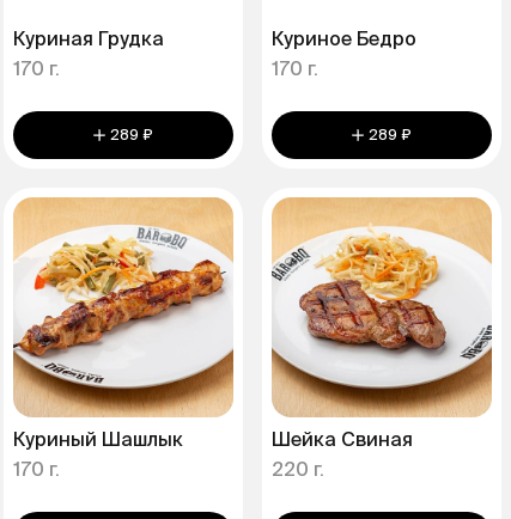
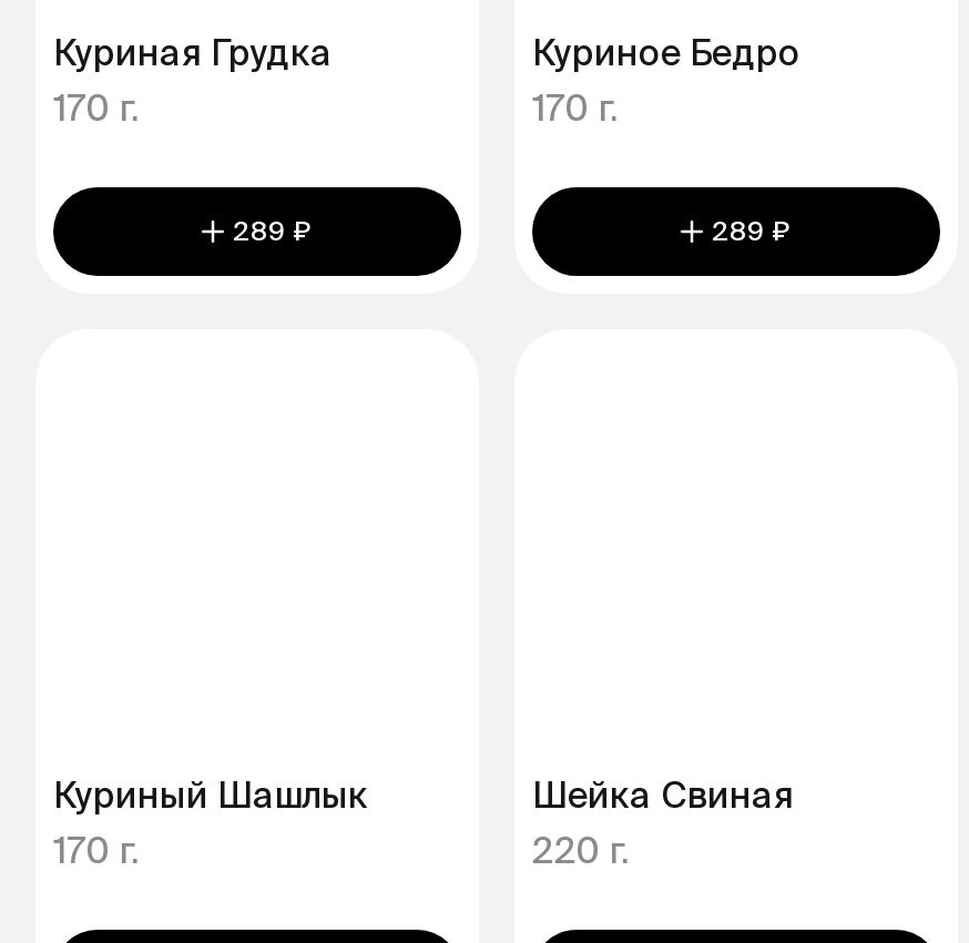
- [image]

- [image]
